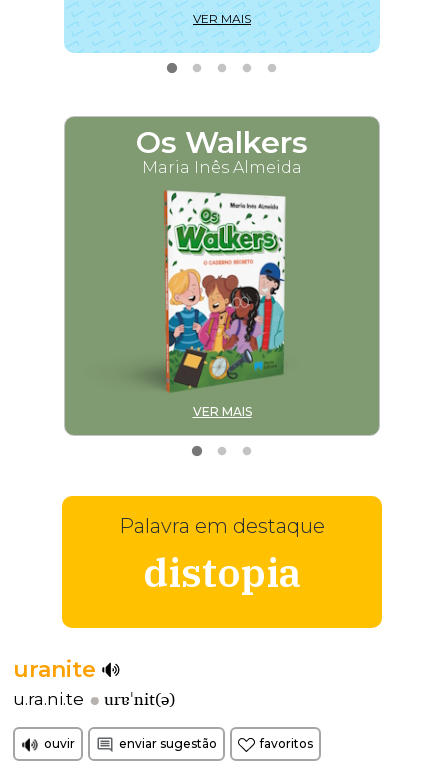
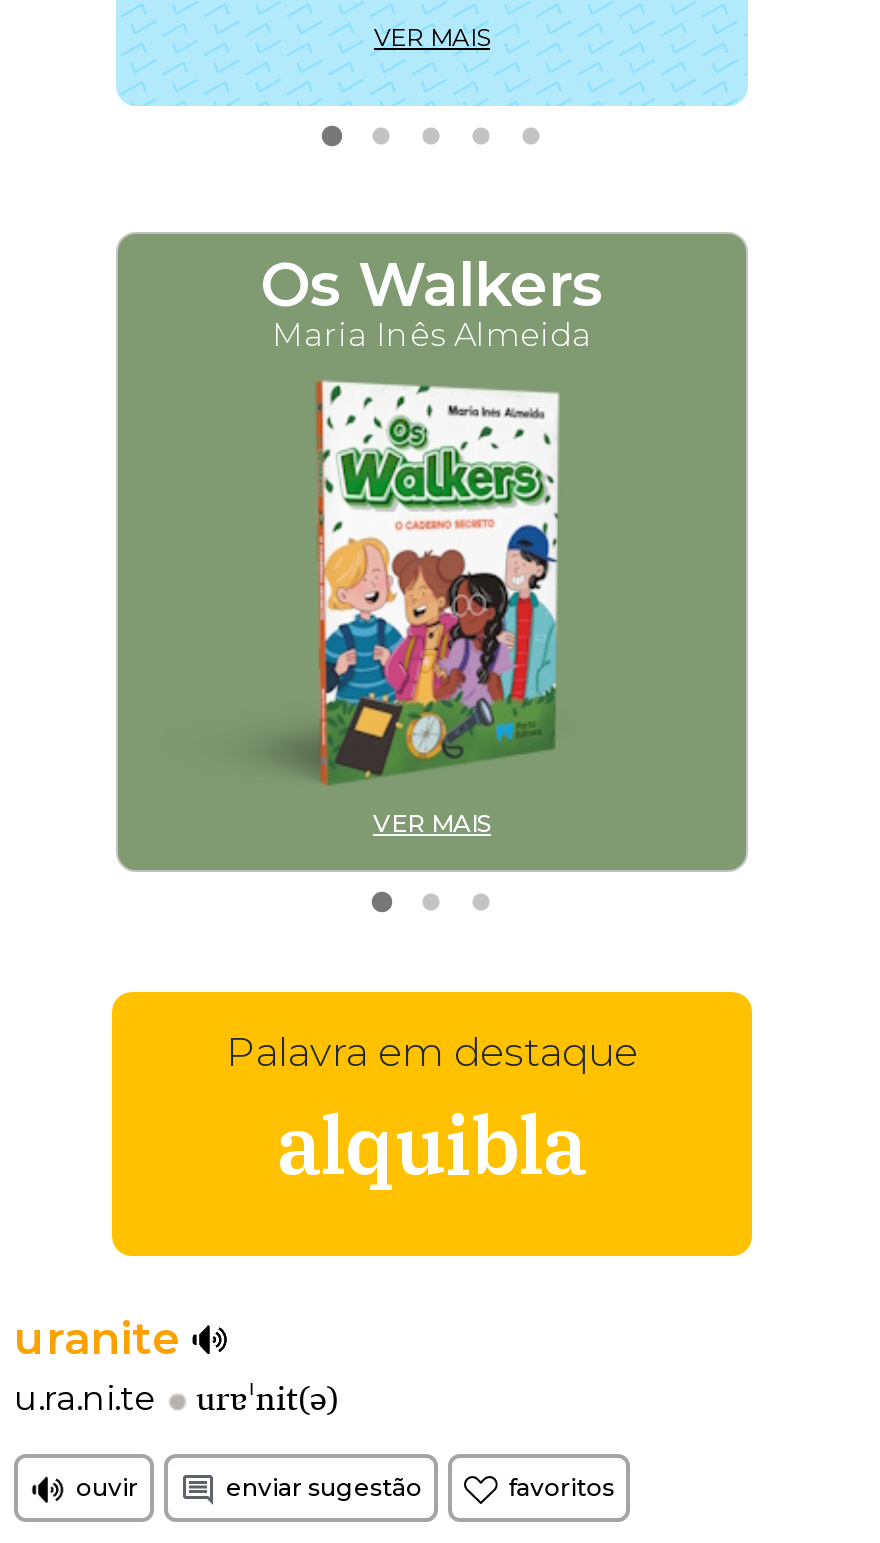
- distopia
+ alquibla
